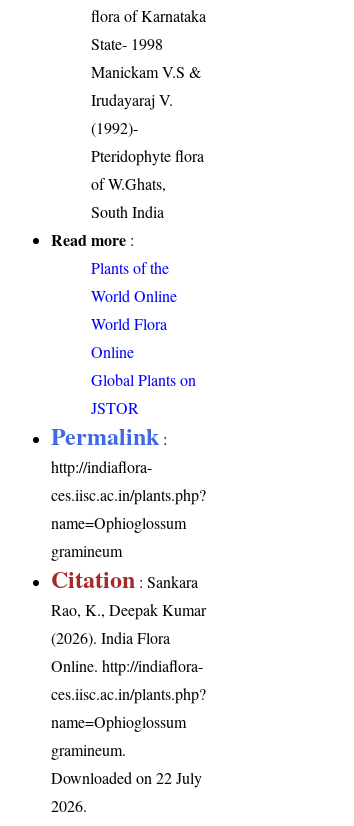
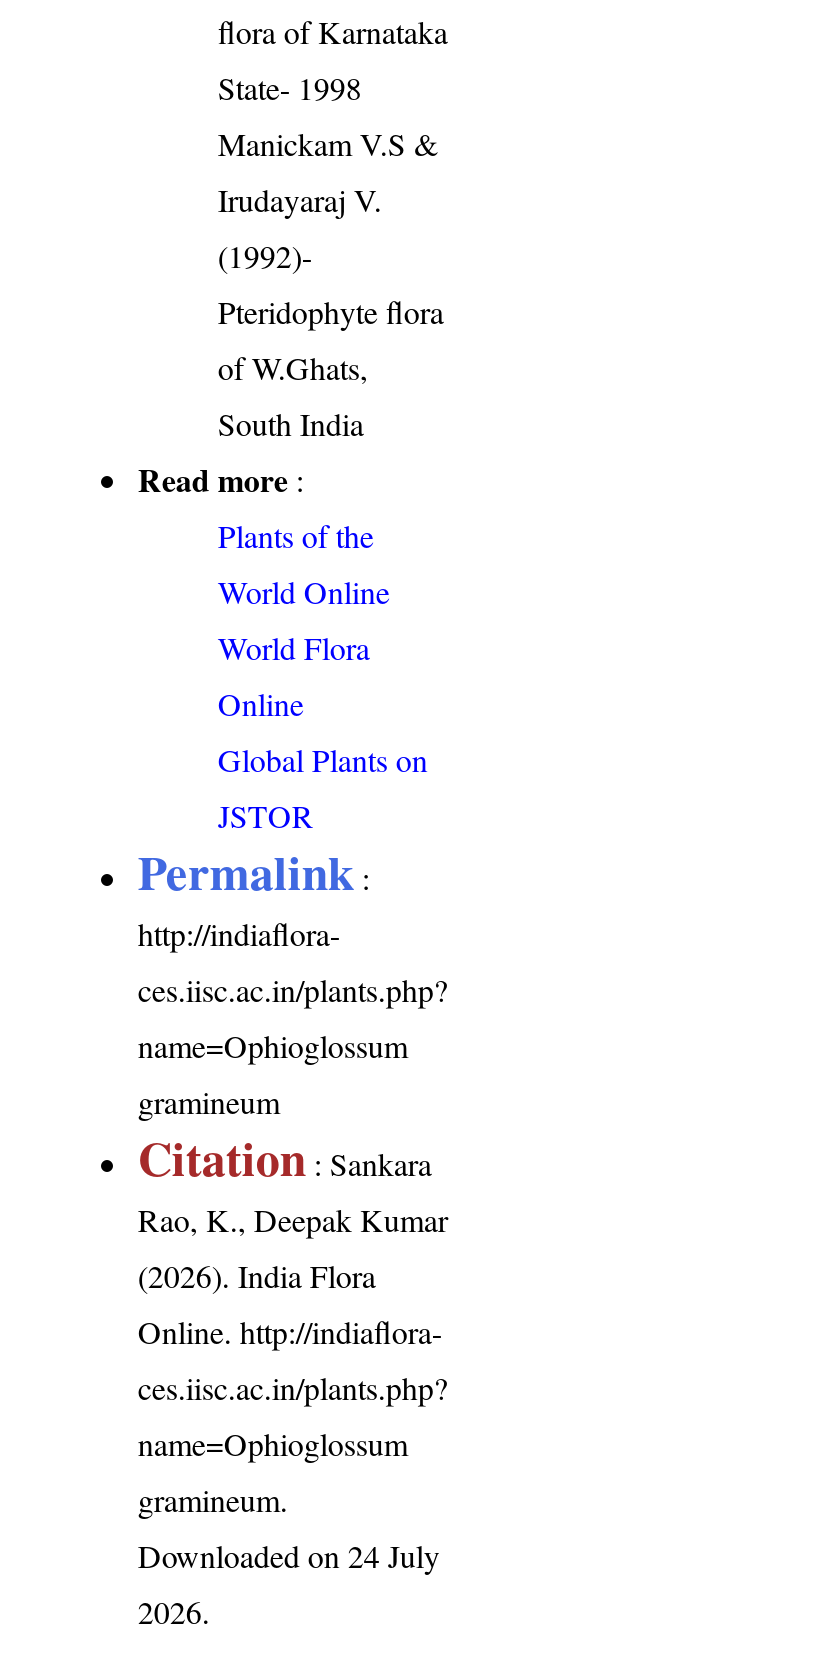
- Downloaded on 22 July
+ Downloaded on 24 July
